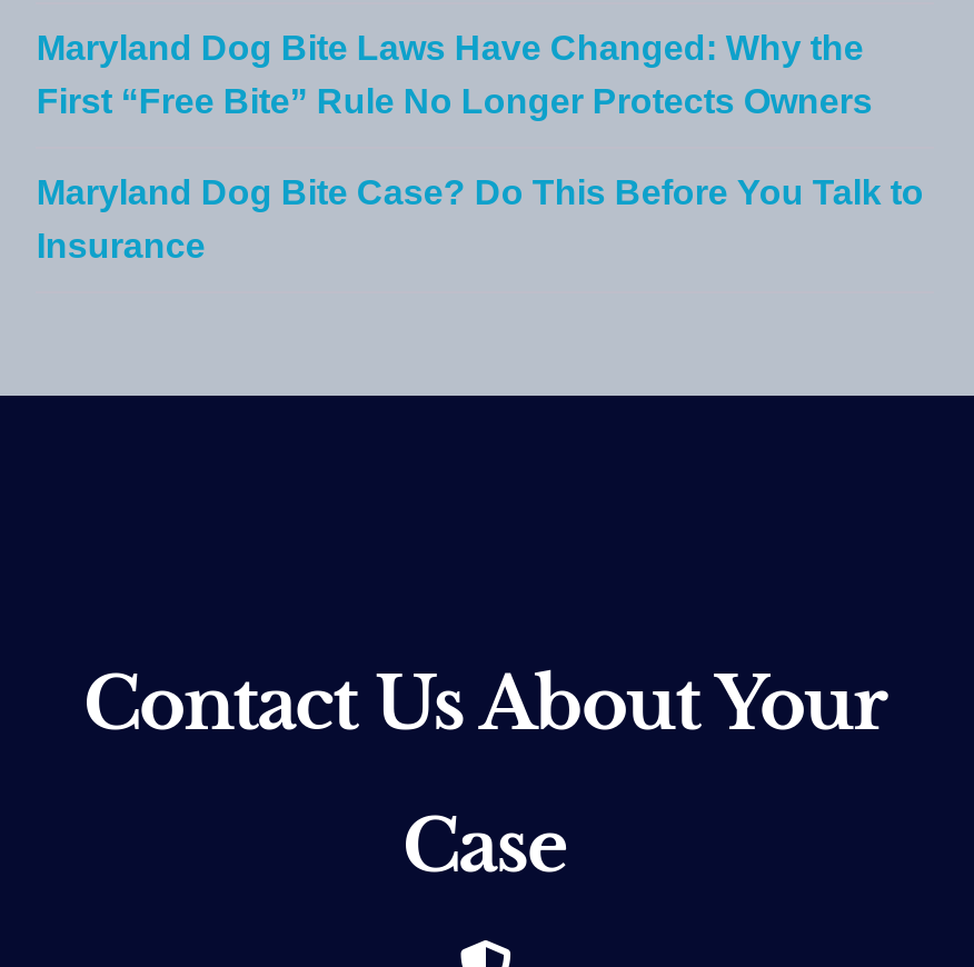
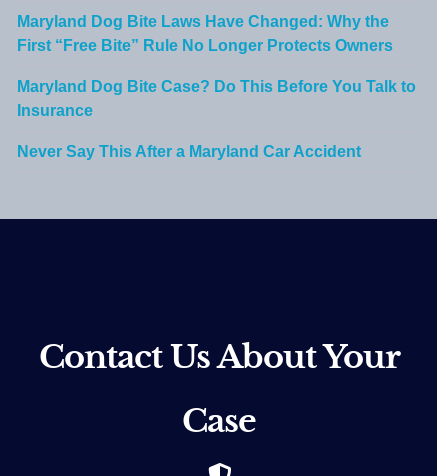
+ Never Say This After a Maryland Car Accident
